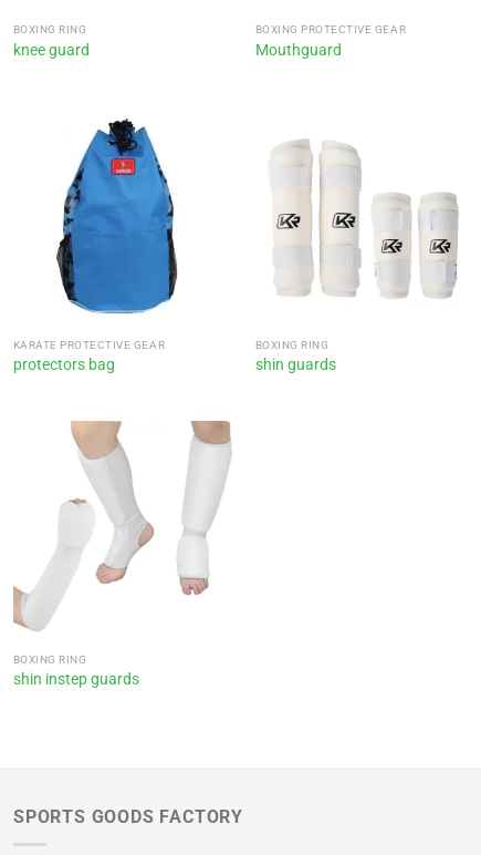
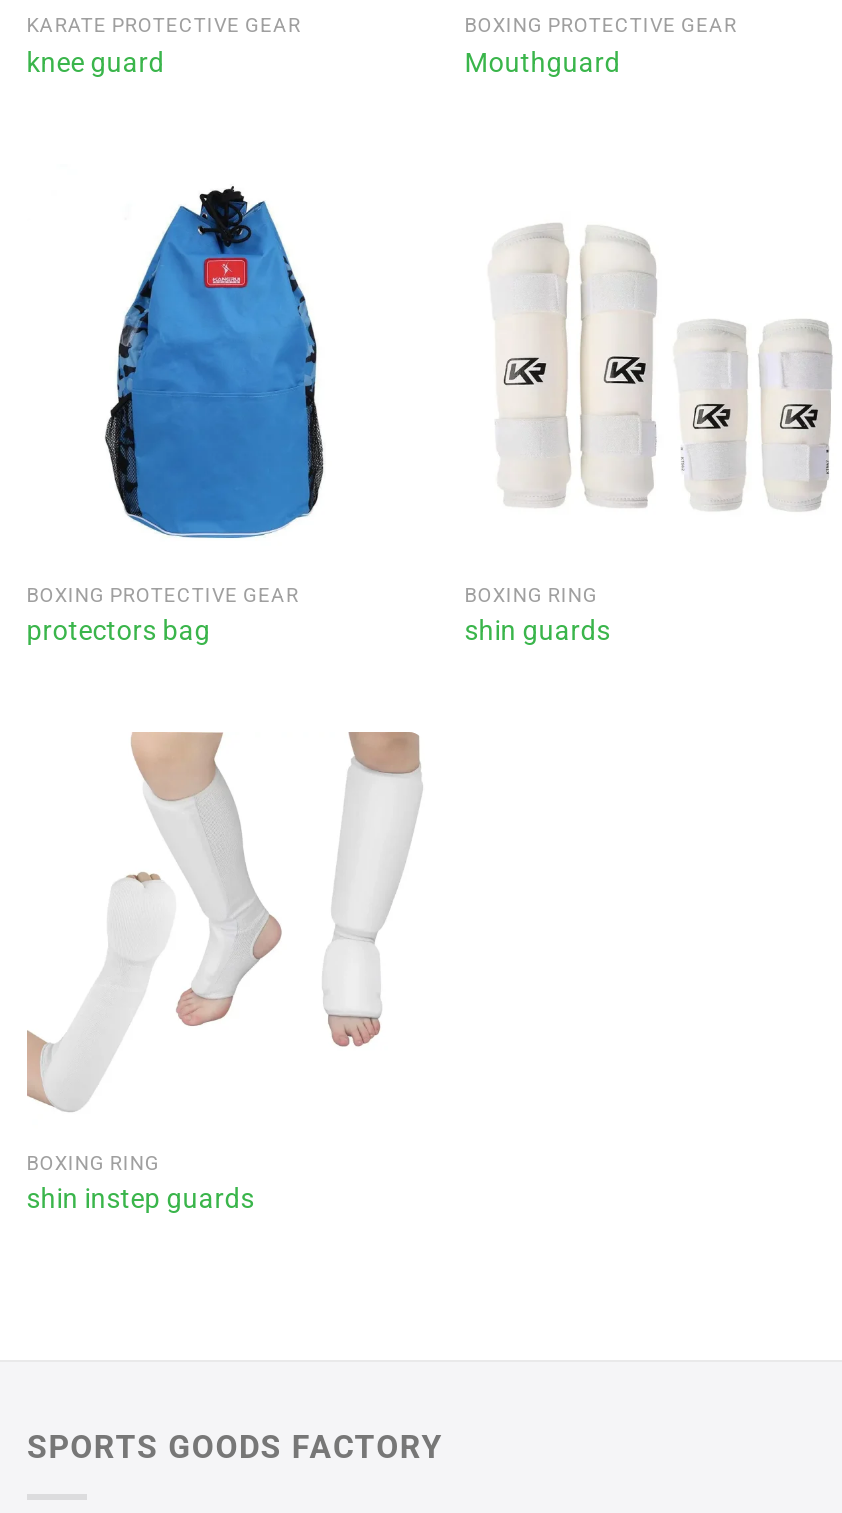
- BOXING RING

moved up: KARATE PROTECTIVE GEAR

+ BOXING PROTECTIVE GEAR
